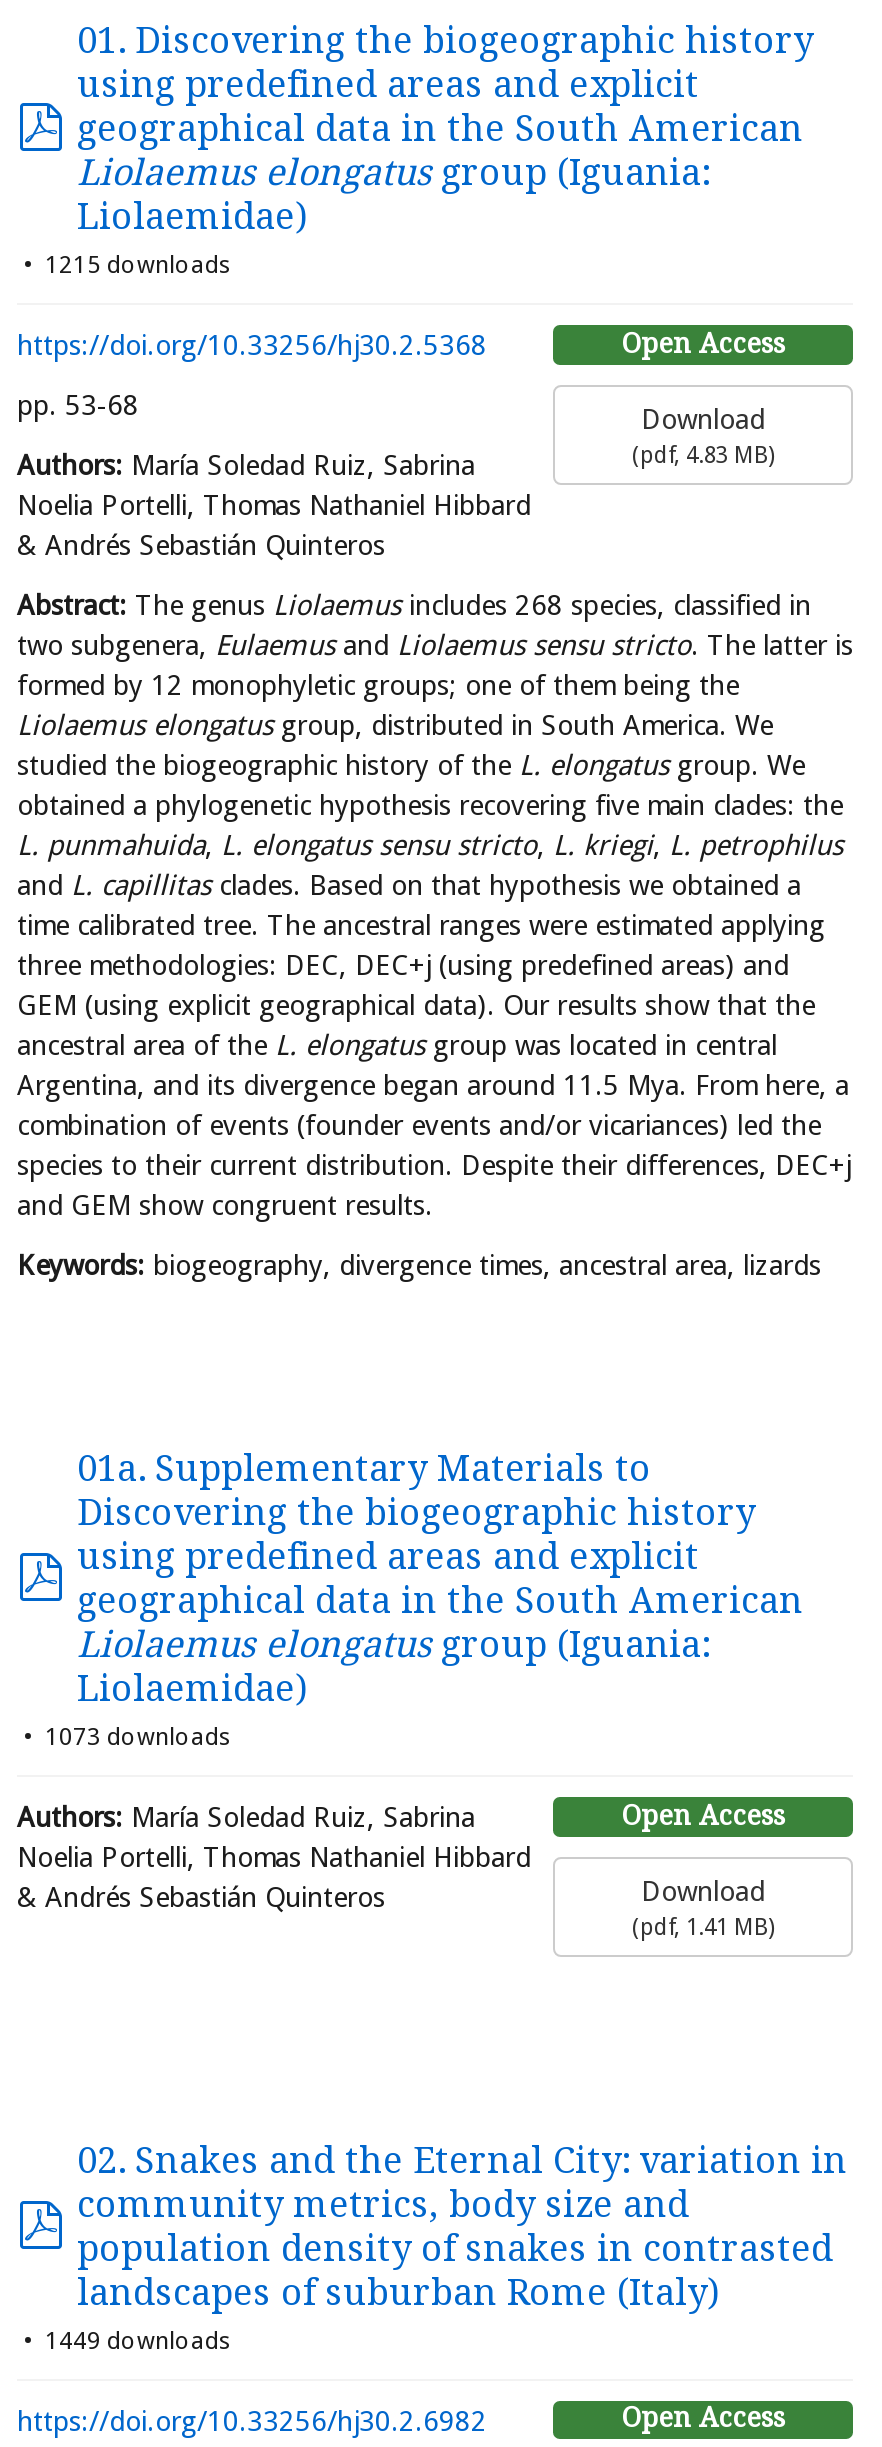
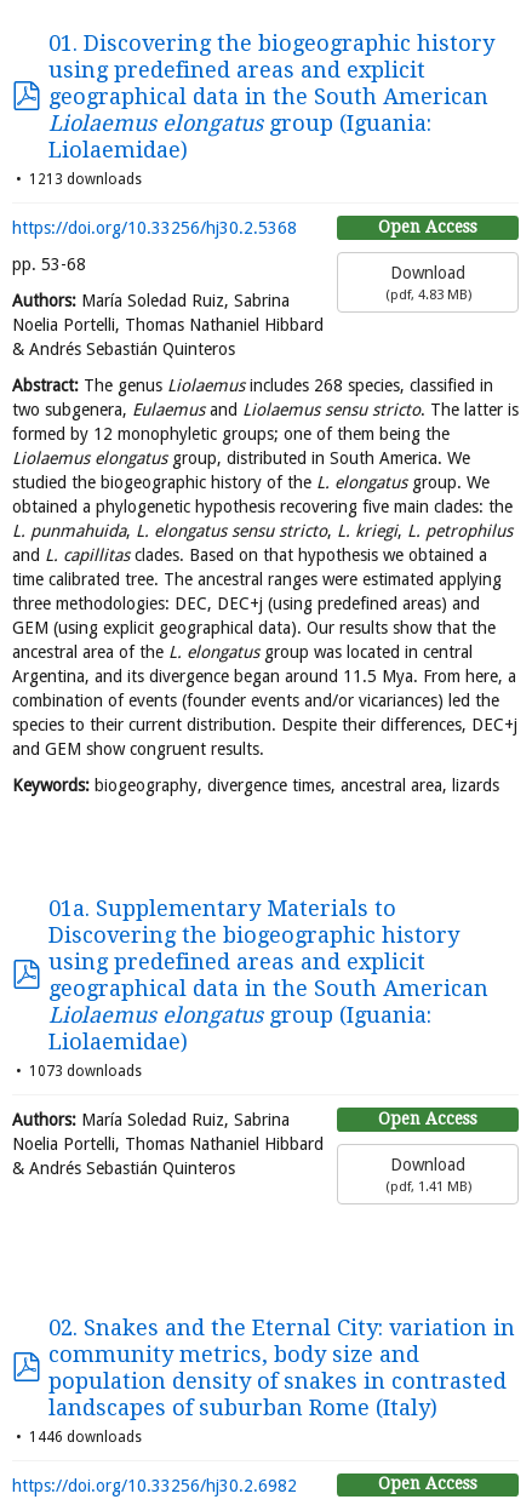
- 1215 downloads
+ 1213 downloads

- 1449 downloads
+ 1446 downloads
